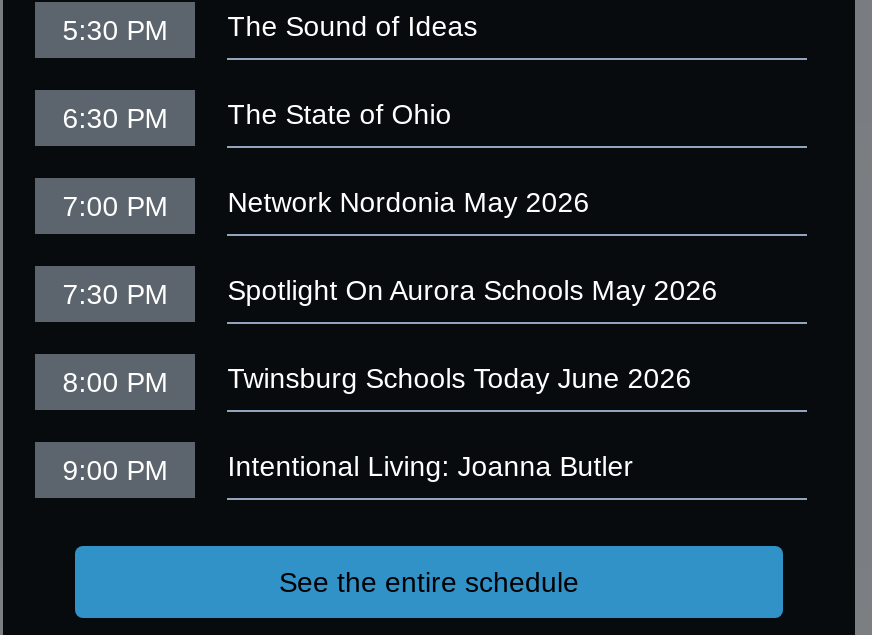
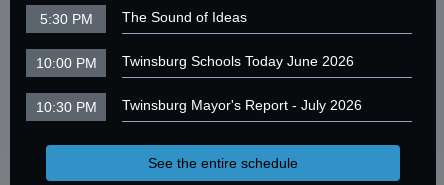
- 6:30 PM
- The State of Ohio
- 7:00 PM
- Network Nordonia May 2026
- 7:30 PM
- Spotlight On Aurora Schools May 2026
- 8:00 PM
+ 10:00 PM

- 9:00 PM
- Intentional Living: Joanna Butler
+ 10:30 PM
+ Twinsburg Mayor's Report - July 2026
